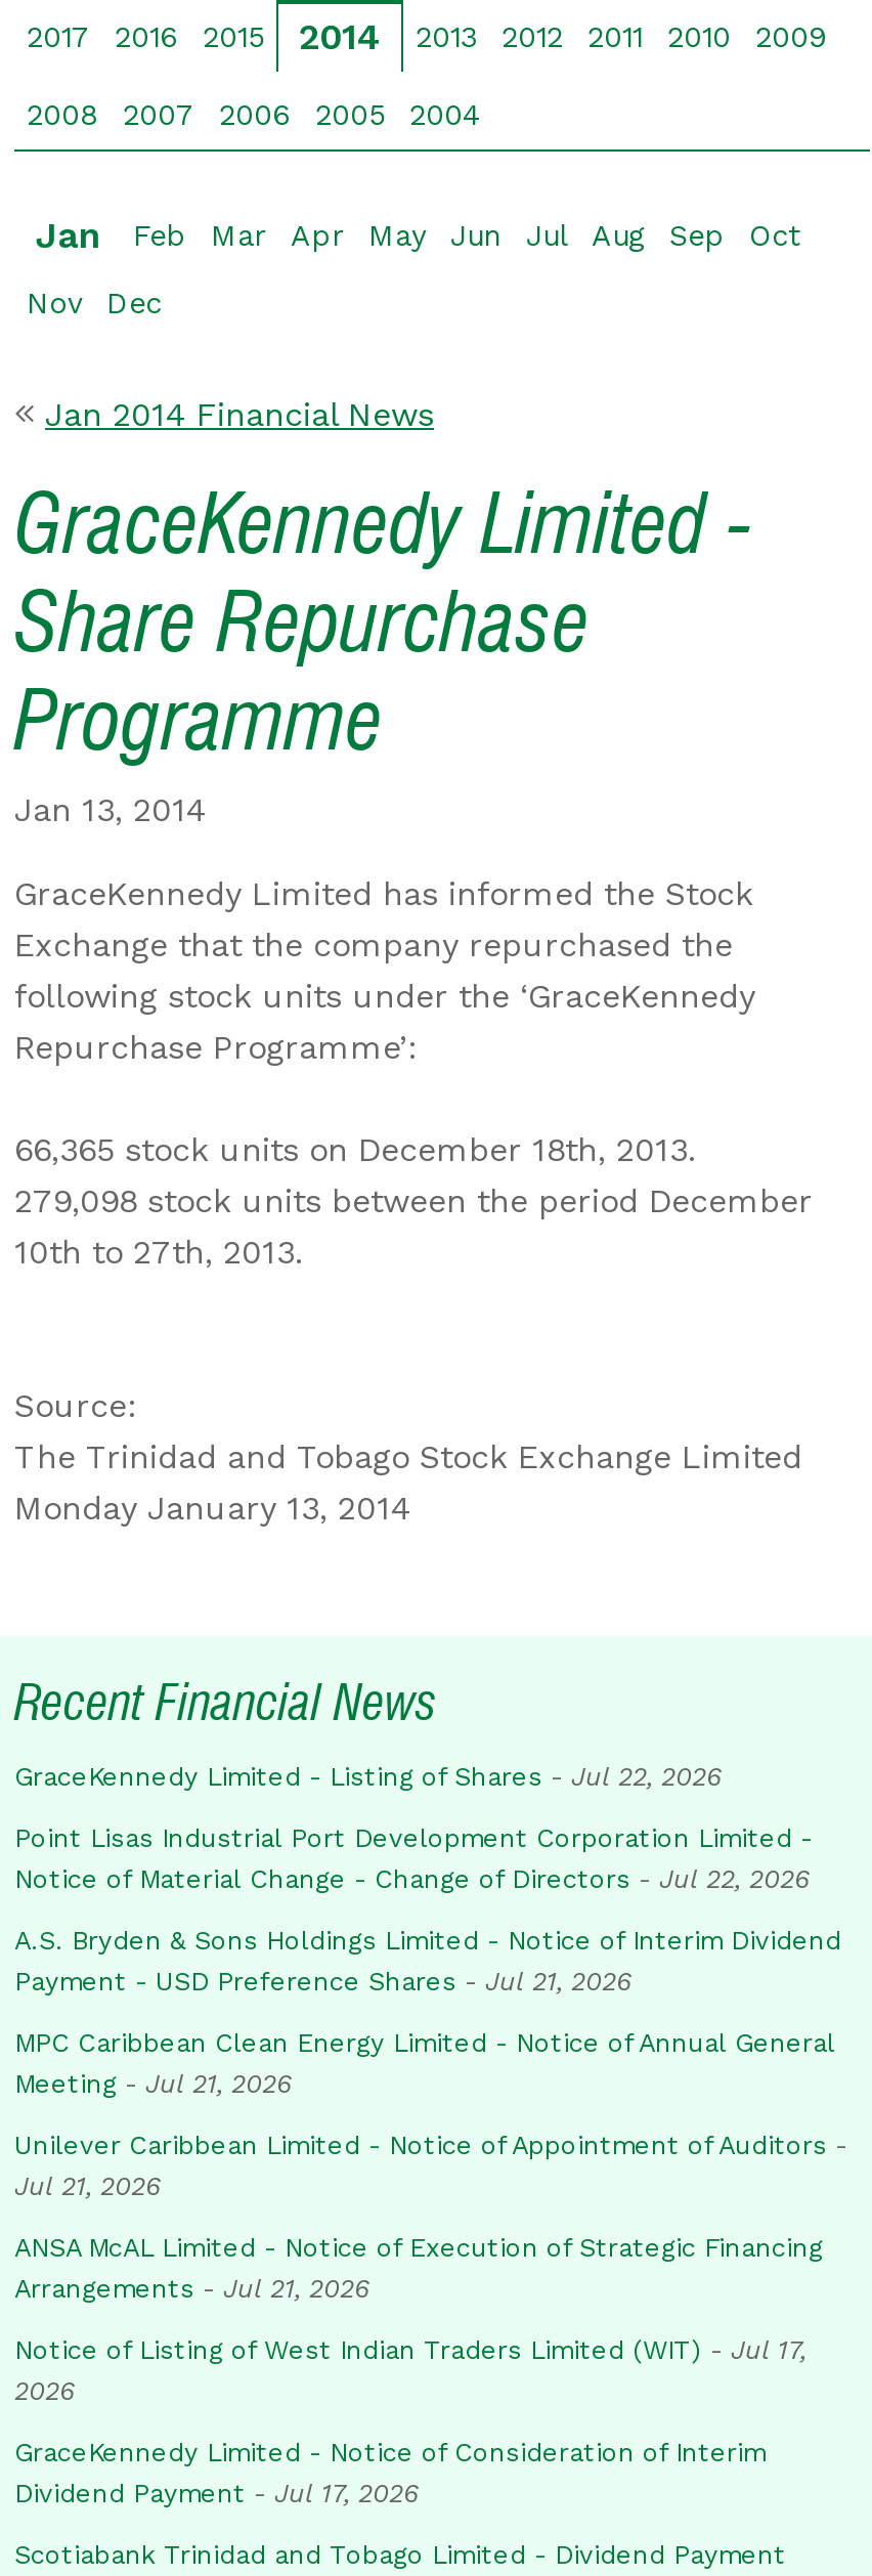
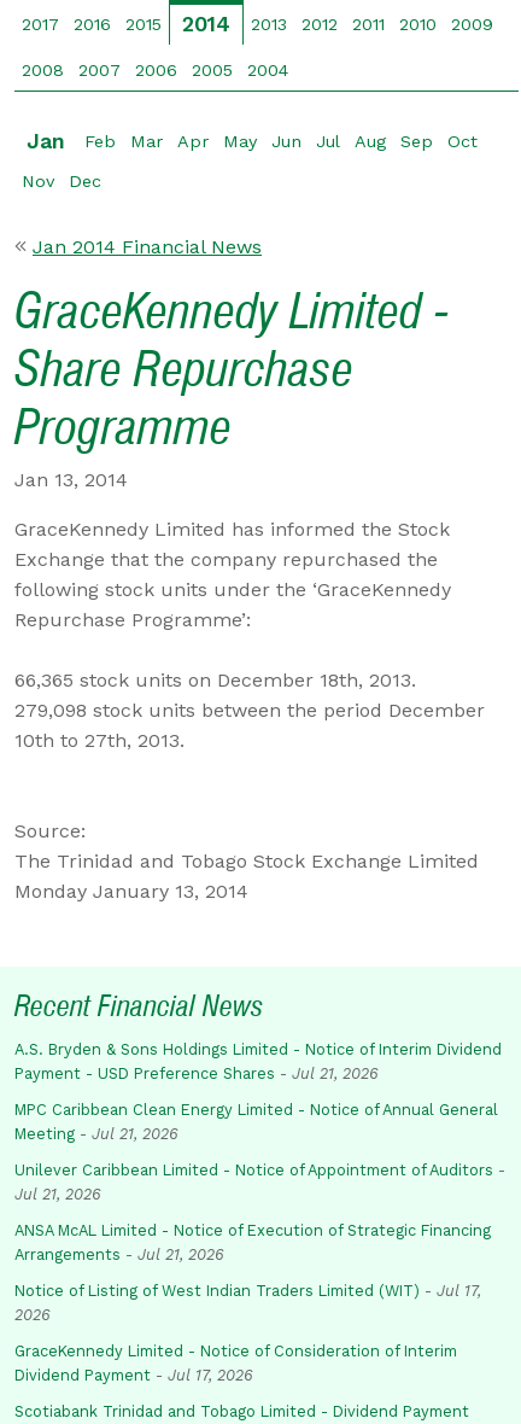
- GraceKennedy Limited - Listing of Shares - Jul 22, 2026
- Point Lisas Industrial Port Development Corporation Limited -
- Notice of Material Change - Change of Directors - Jul 22, 2026
